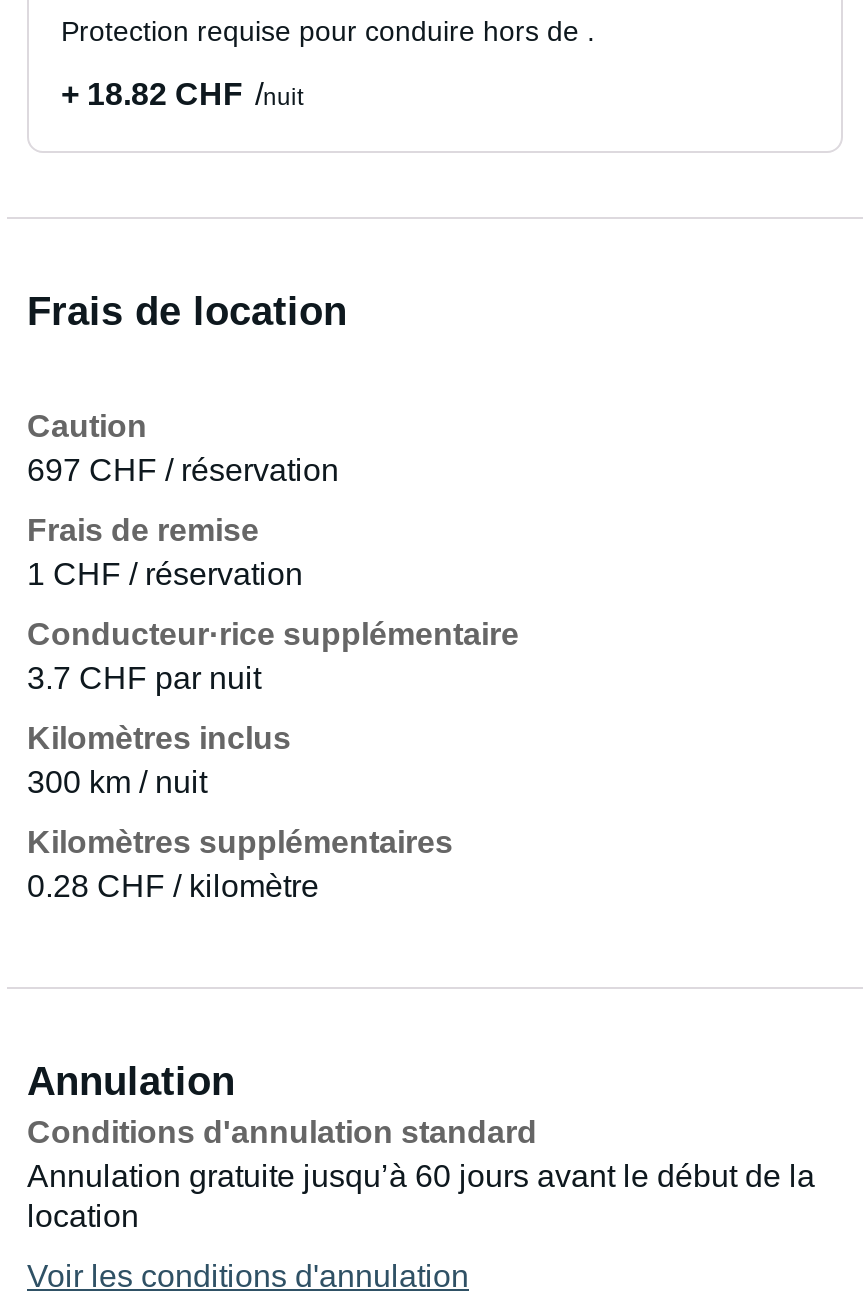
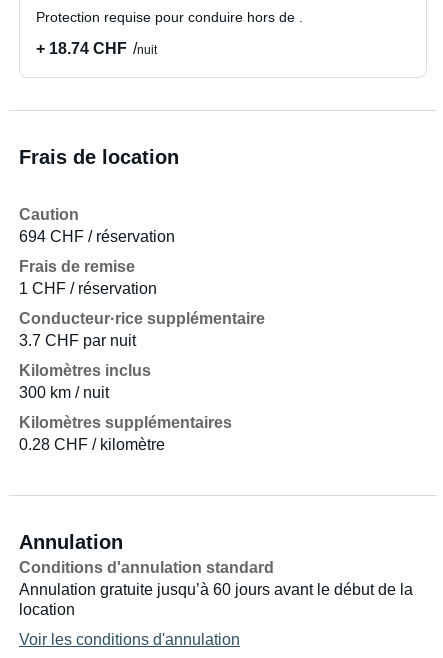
- + 18.82 CHF nuit
+ + 18.74 CHF nuit

- 697 CHF / réservation
+ 694 CHF / réservation
